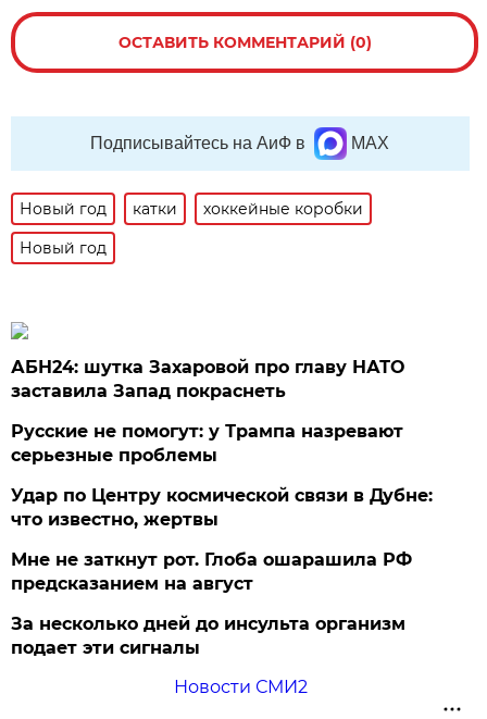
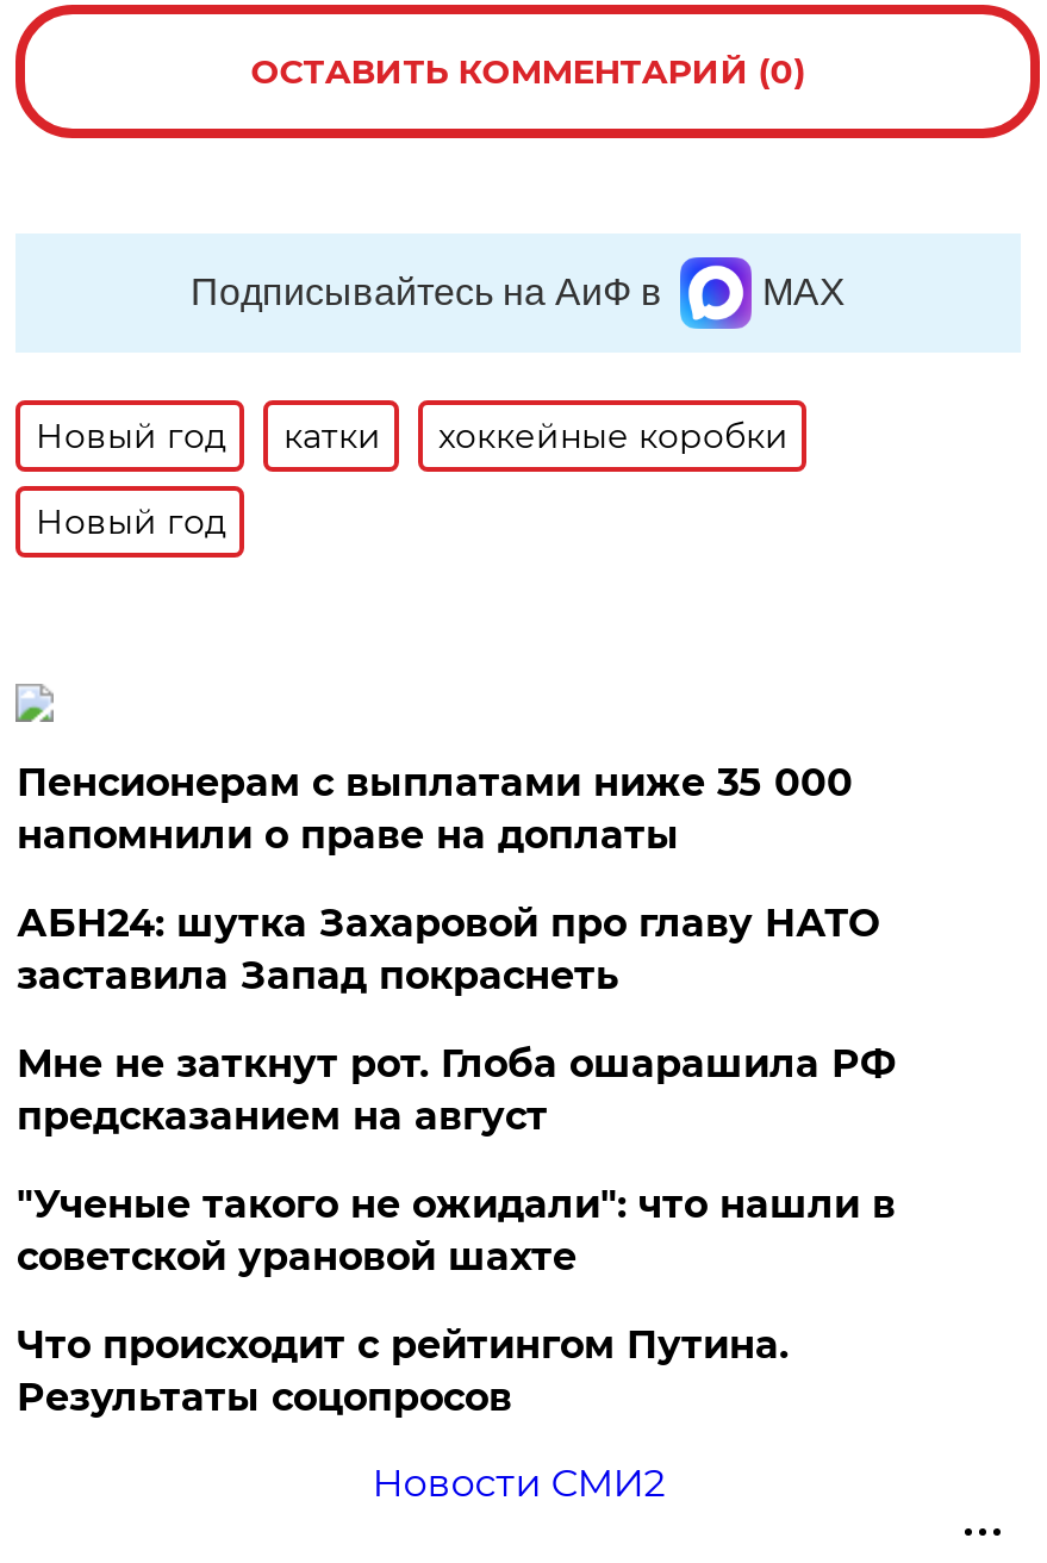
+ Пенсионерам с выплатами ниже 35 000
+ напомнили о праве на доплаты

moved down: АБН24: шутка Захаровой про главу НАТО | заставила Запад покраснеть

- Русские не помогут: у Трампа назревают
- серьезные проблемы
- Удар по Центру космической связи в Дубне:
- что известно, жертвы

moved up: Мне не заткнут рот. Глоба ошарашила РФ | предсказанием на август

- За несколько дней до инсульта организм
- подает эти сигналы
+ "Ученые такого не ожидали": что нашли в
+ советской урановой шахте
+ Что происходит с рейтингом Путина.
+ Результаты соцопросов
